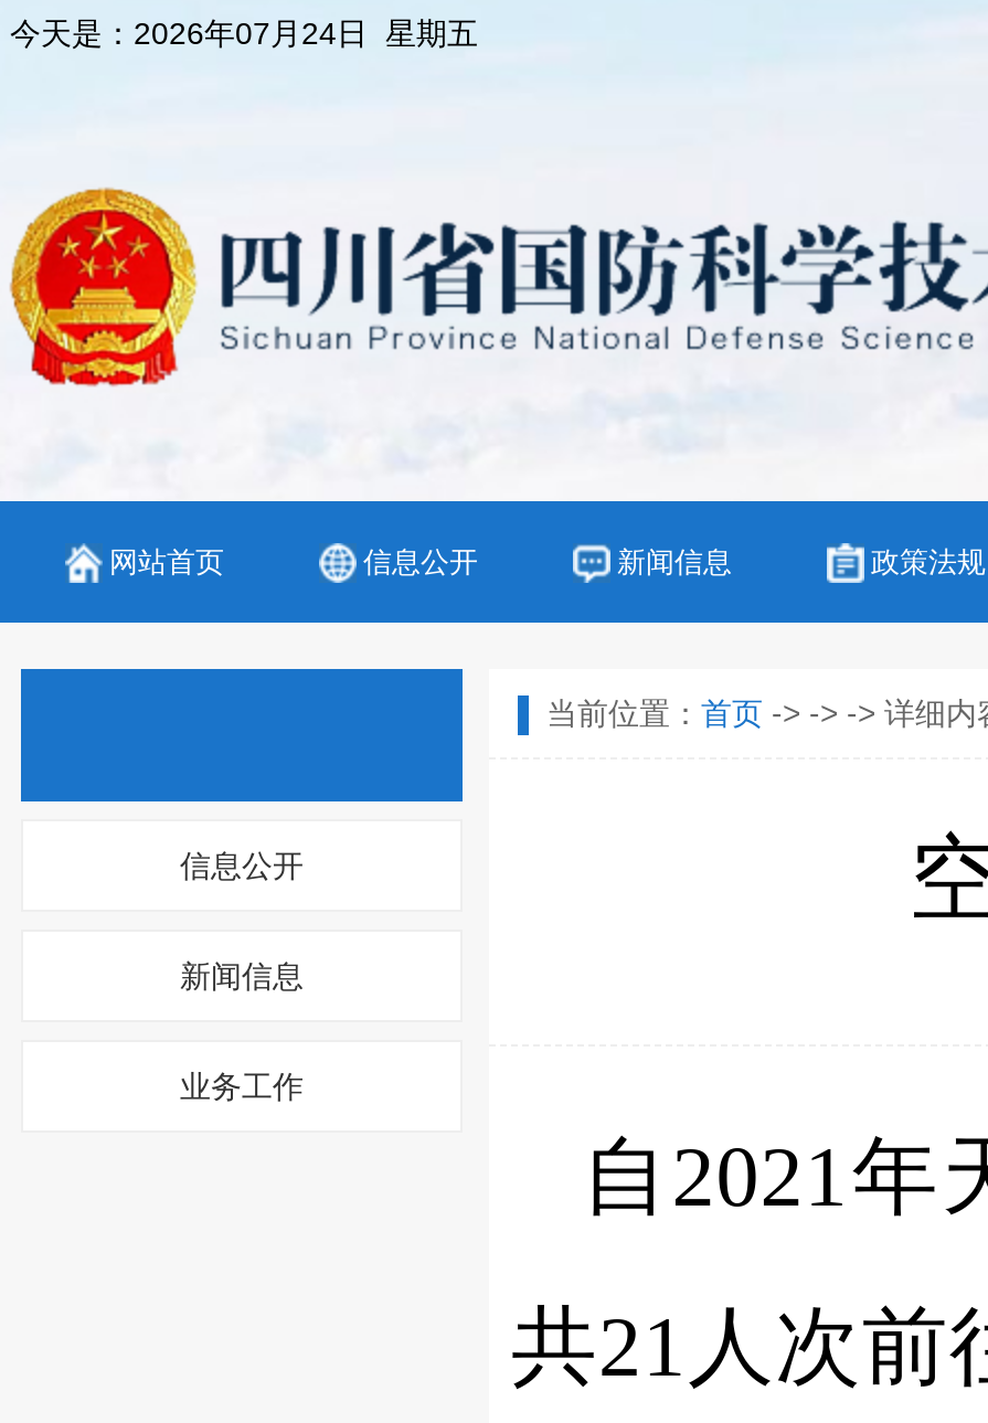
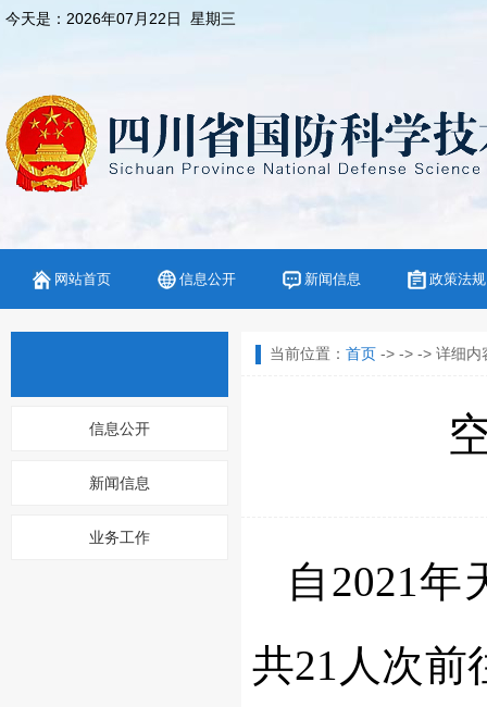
- 今天是：2026年07月24日 星期五
+ 今天是：2026年07月22日 星期三
